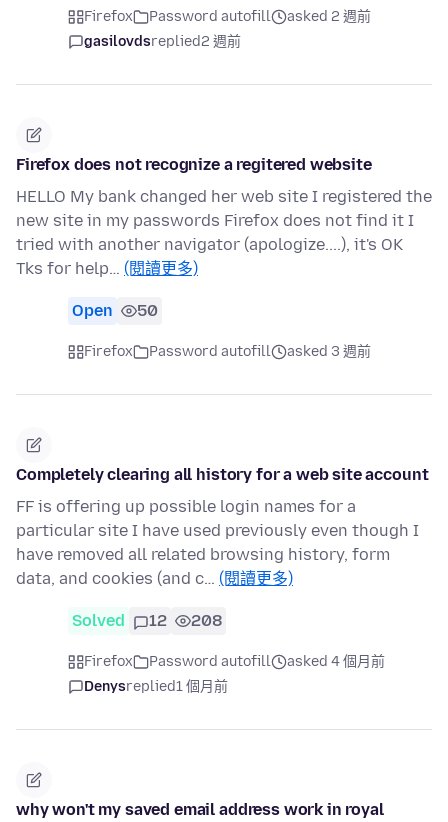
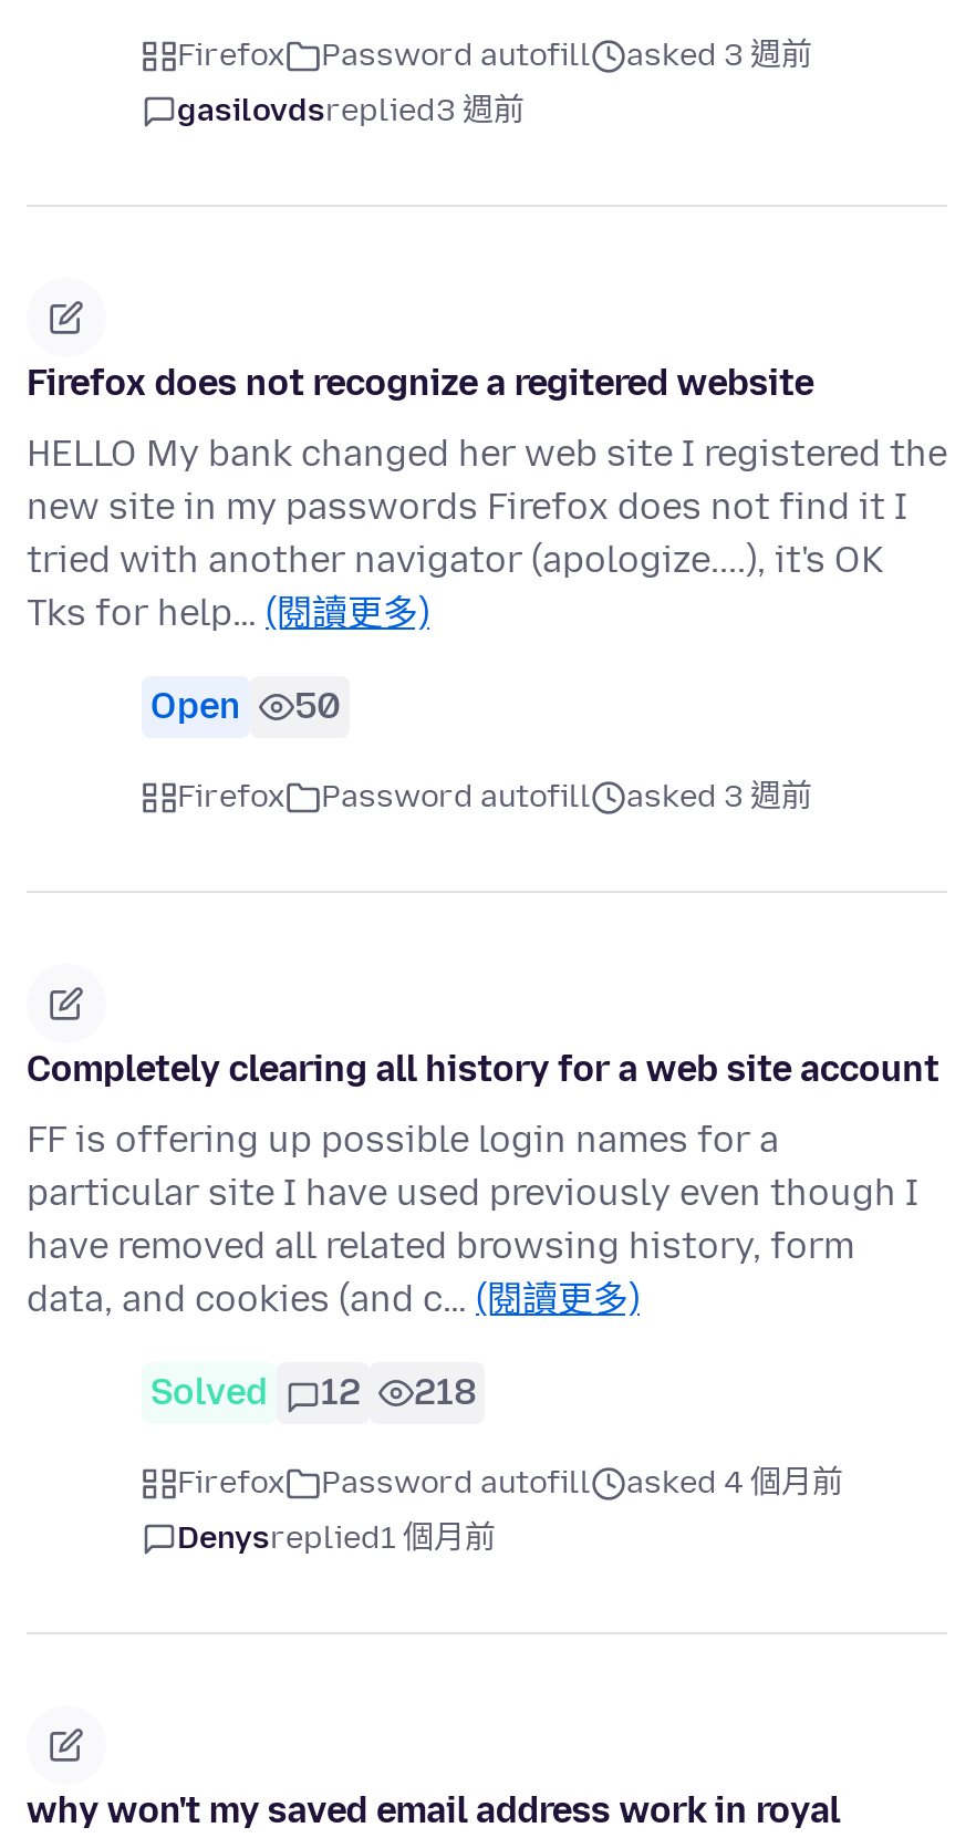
- Firefox Password autofill asked 2 週前
+ Firefox Password autofill asked 3 週前

- gasilovdsreplied2 週前
+ gasilovdsreplied3 週前

- Solved 12 208
+ Solved 12 218
